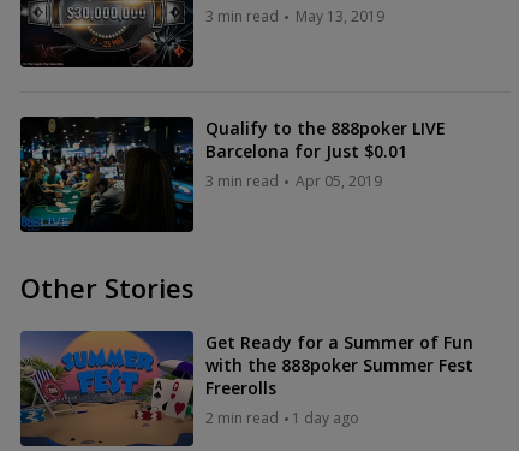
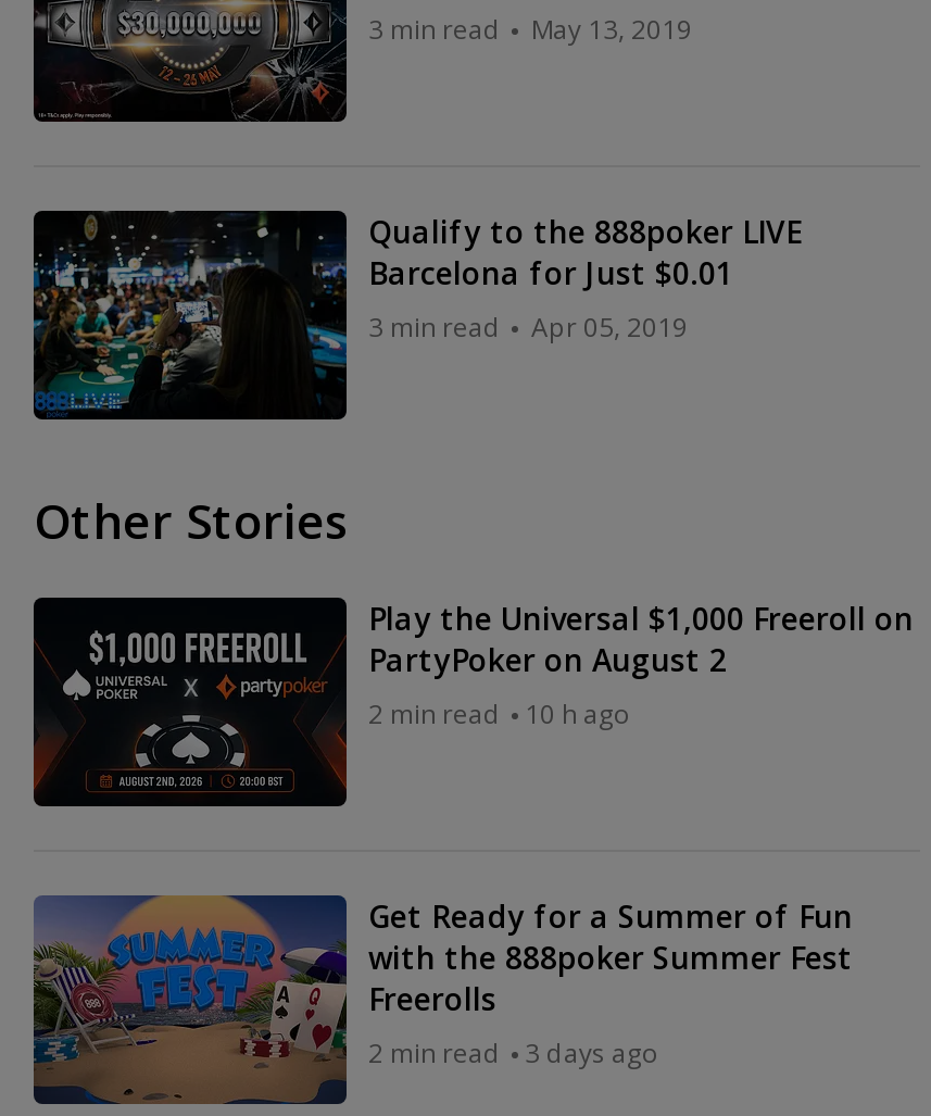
+ [image]
+ Play the Universal $1,000 Freeroll on
+ PartyPoker on August 2
+ 2 min read
+ 10 h ago

- 2 min read 1 day ago
+ 2 min read 3 days ago
